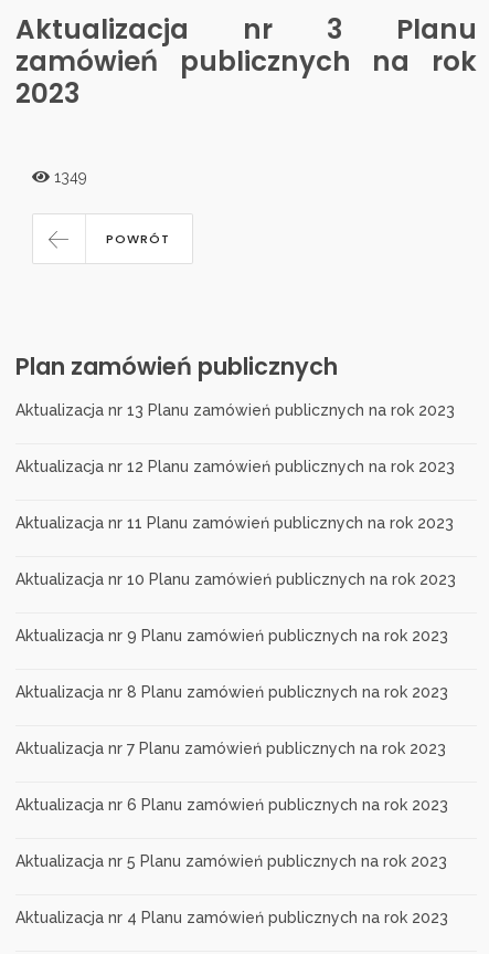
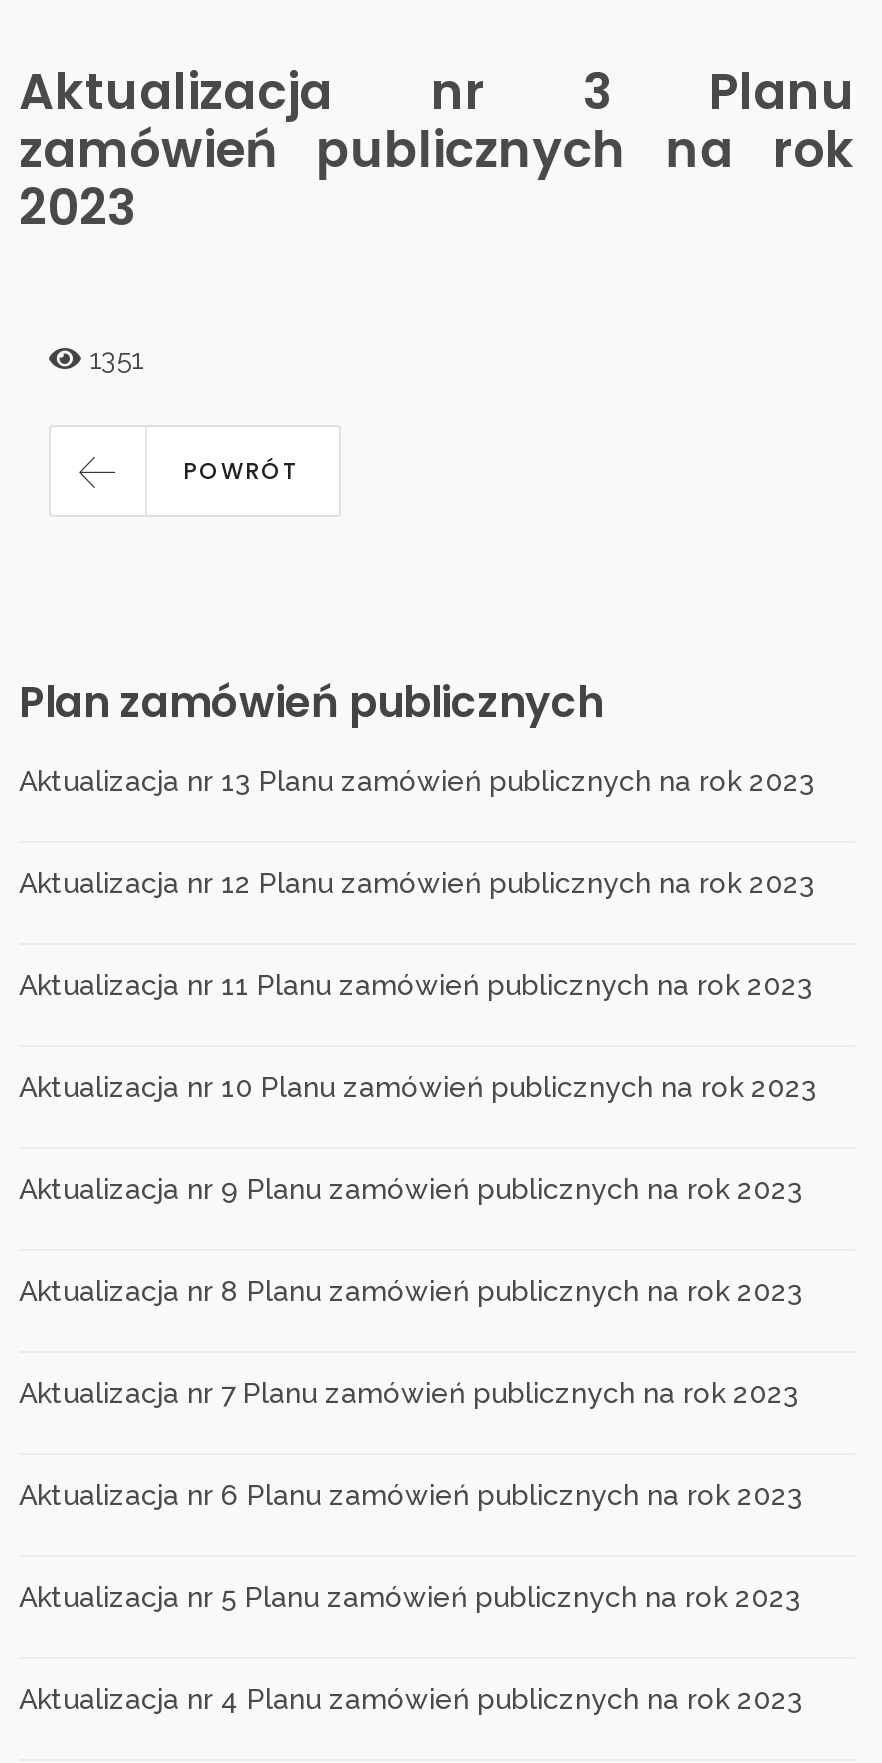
- 1349
+ 1351
